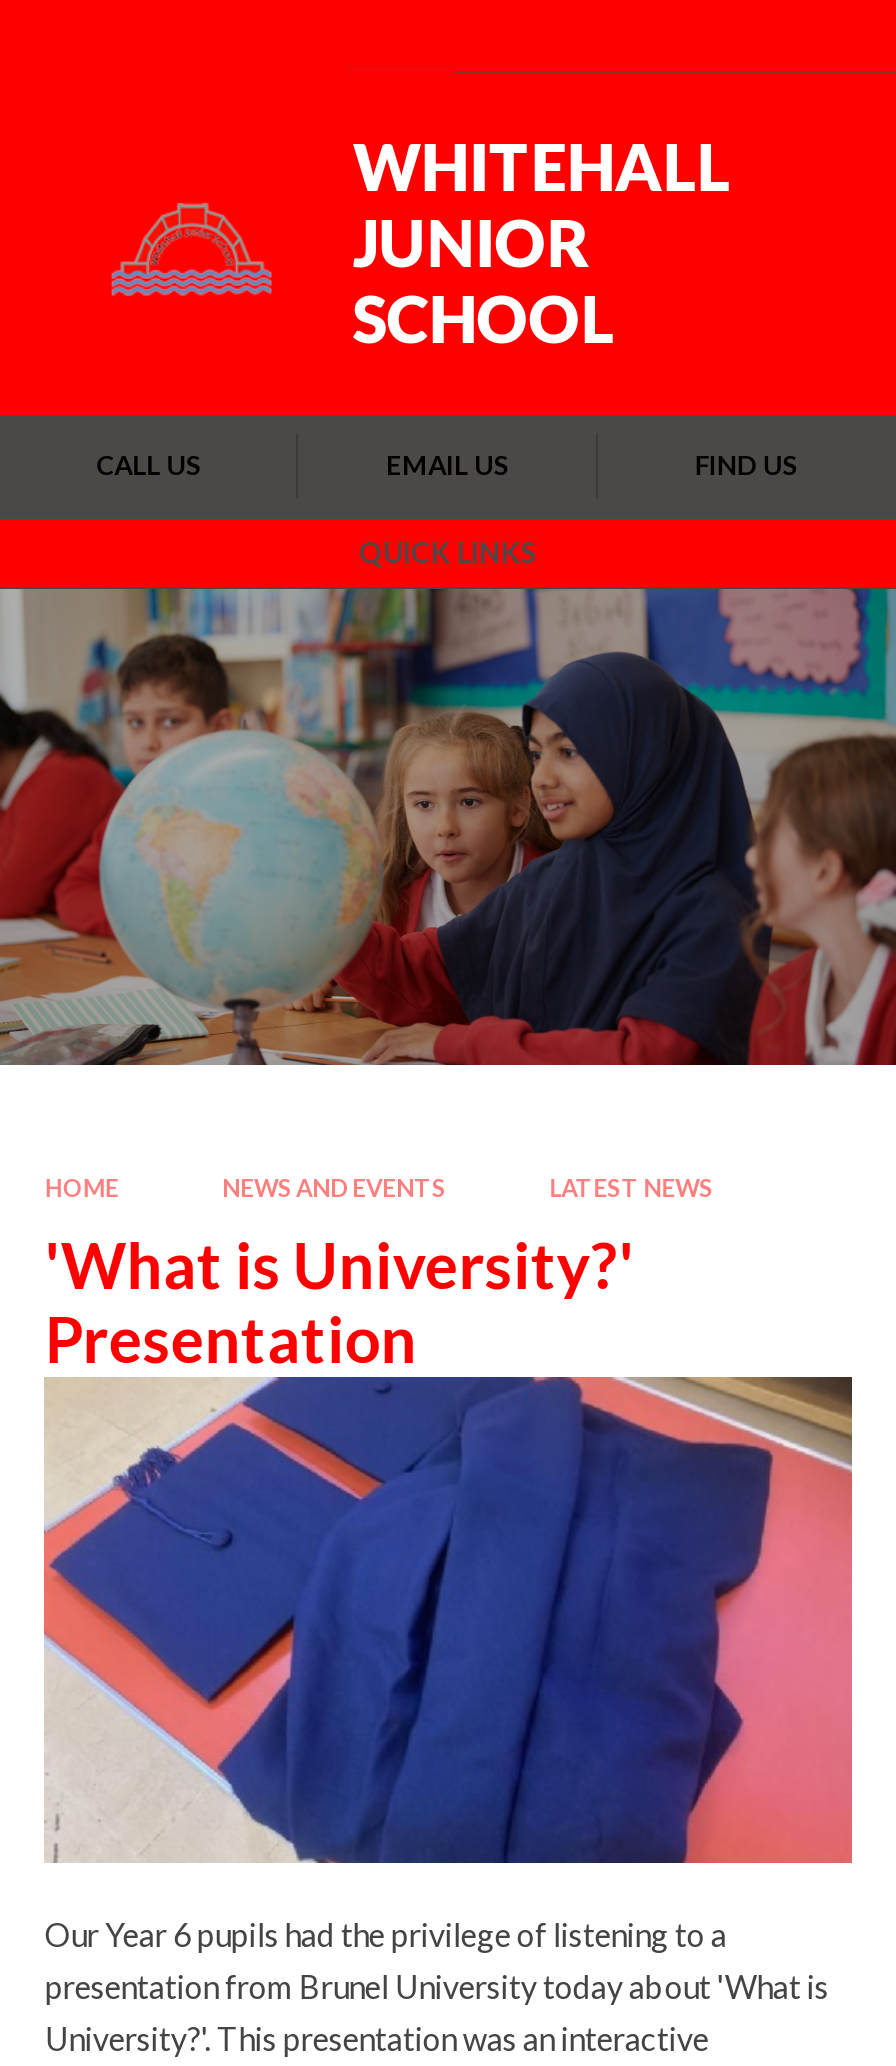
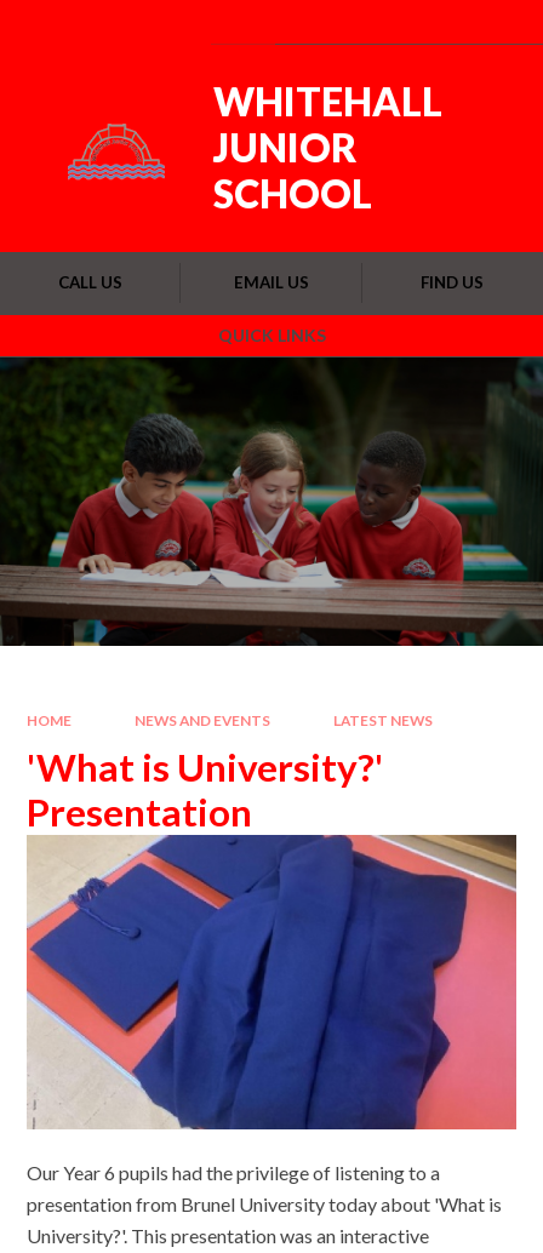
- [image]
+ [image]
